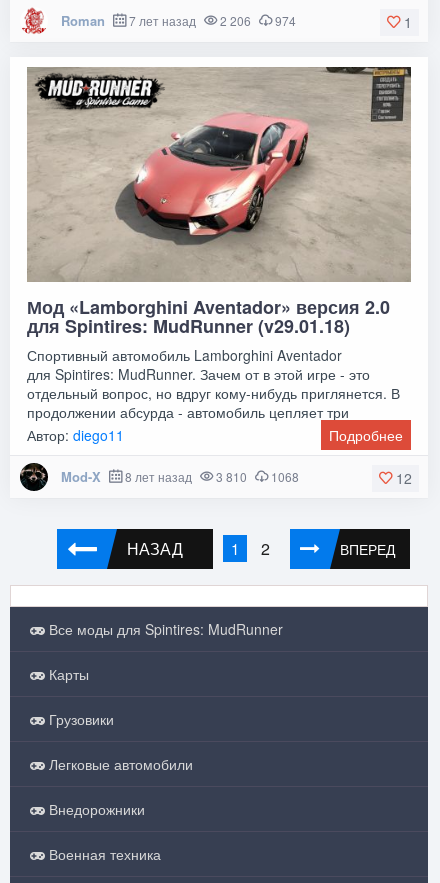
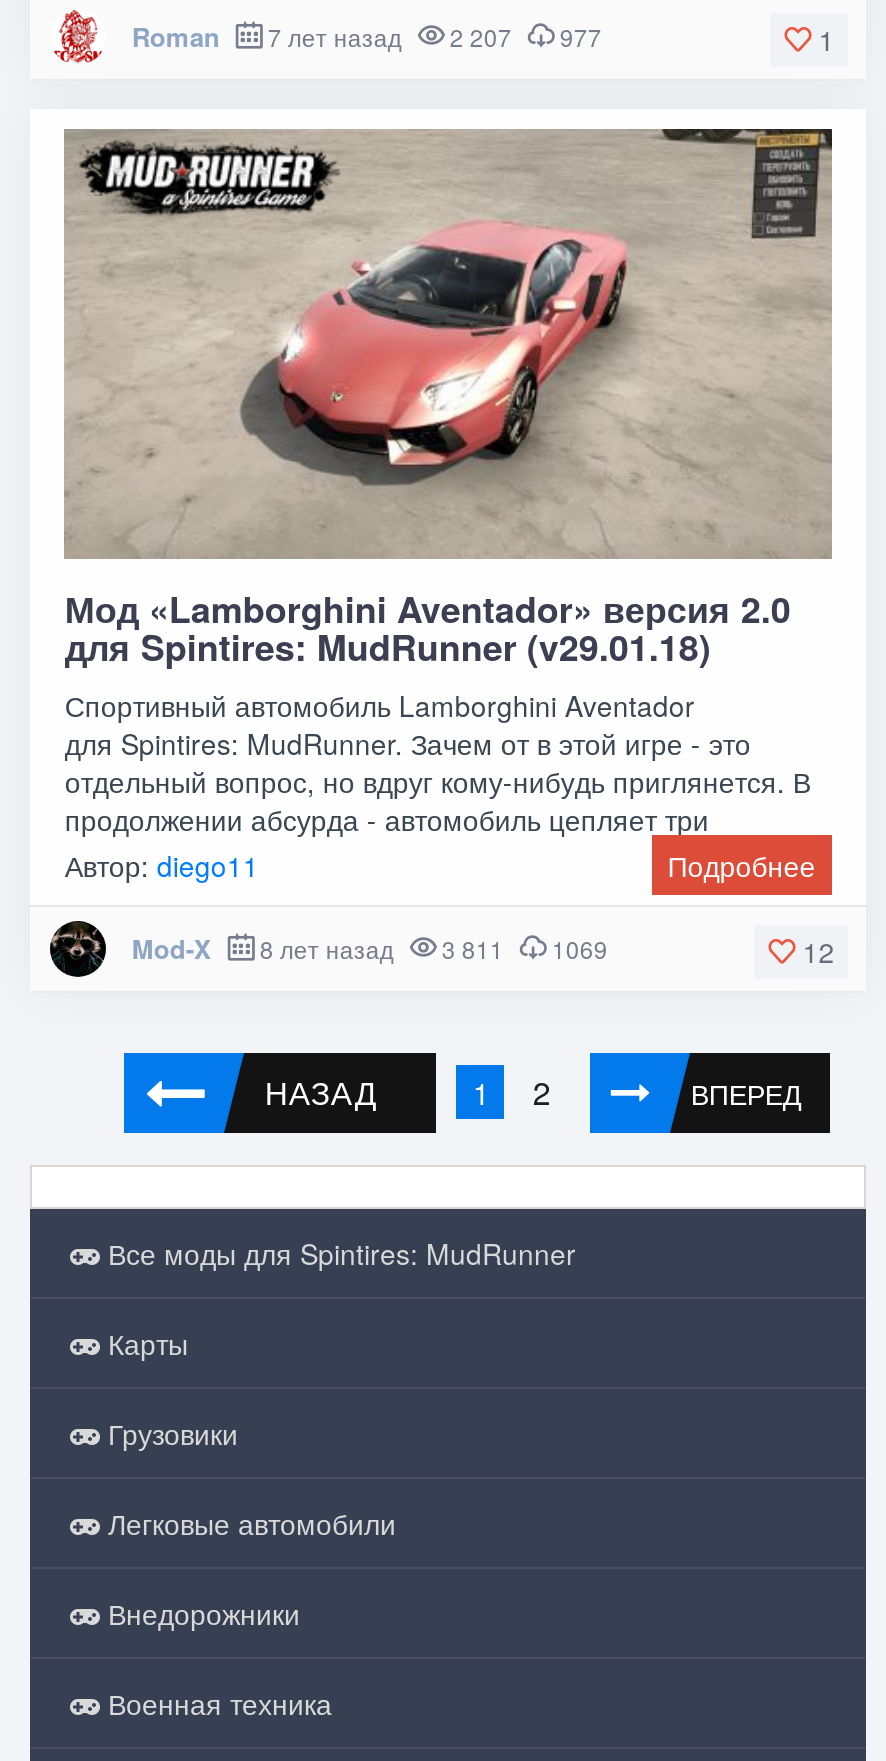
- 2 206
+ 2 207

- 974
+ 977

- 3 810
+ 3 811

- 1068
+ 1069
